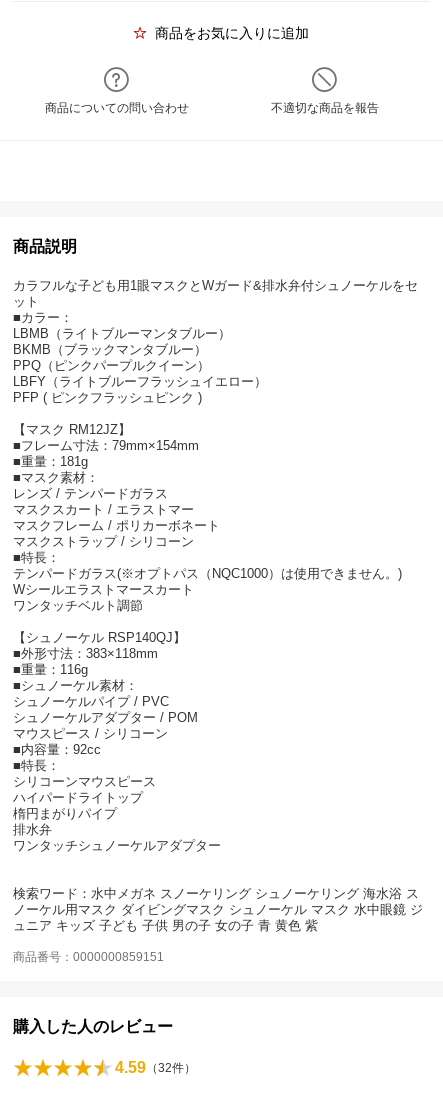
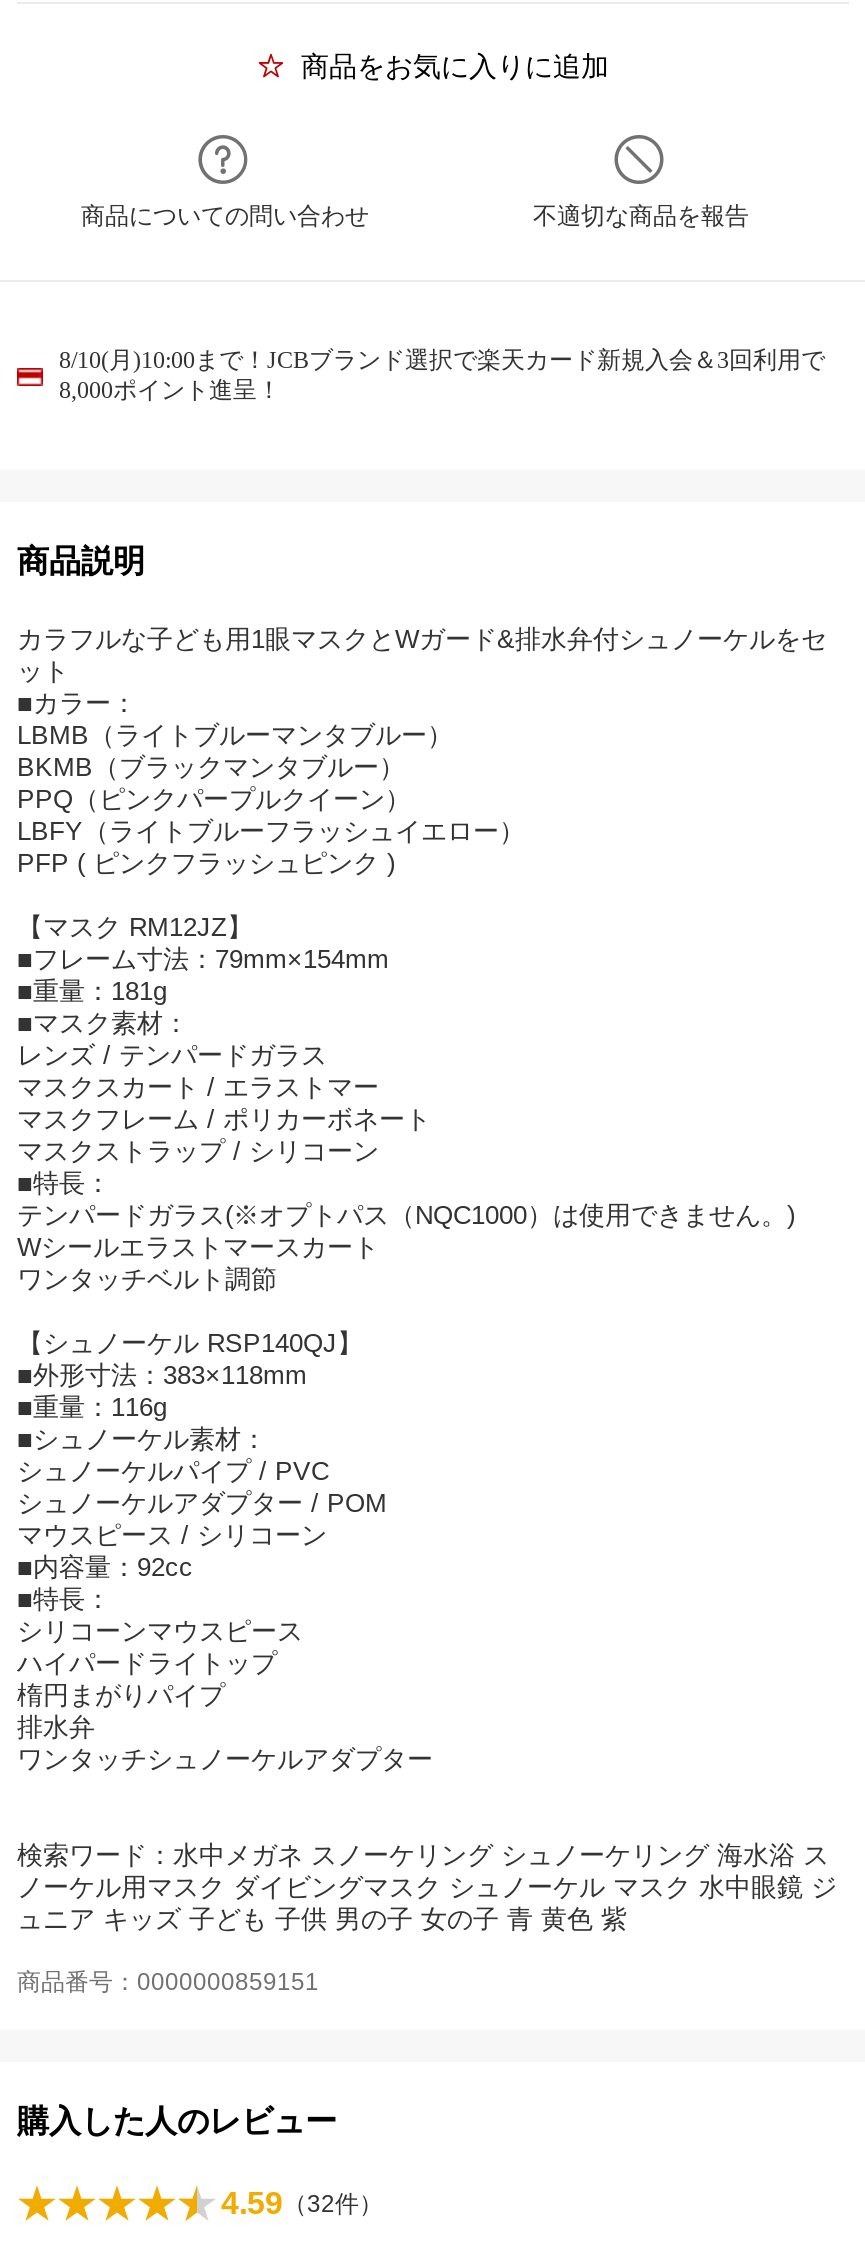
+ 8/10(月)10:00まで！JCBブランド選択で楽天カード新規入会＆3回利用で
+ 8,000ポイント進呈！
